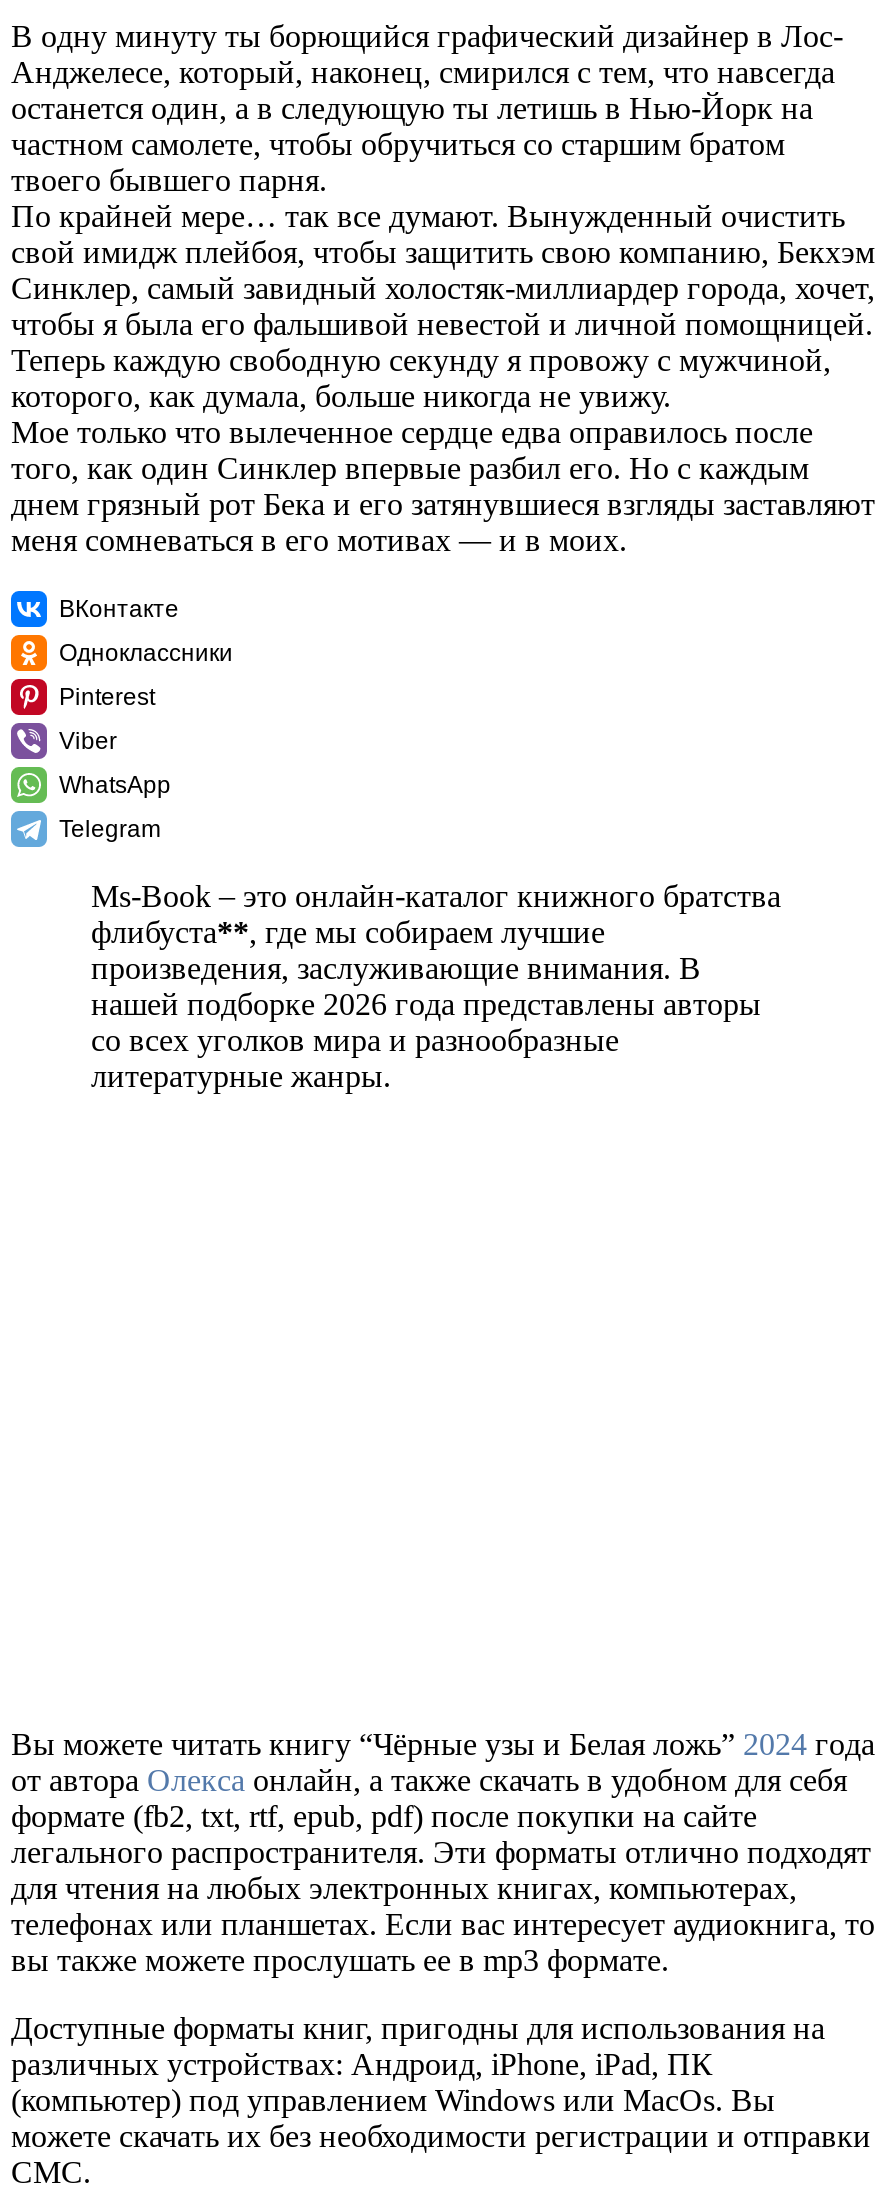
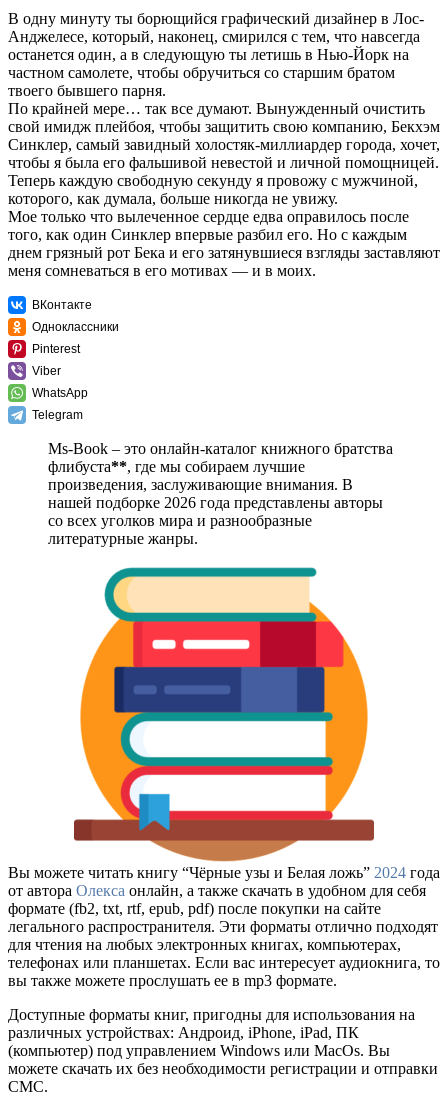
+ [image]
